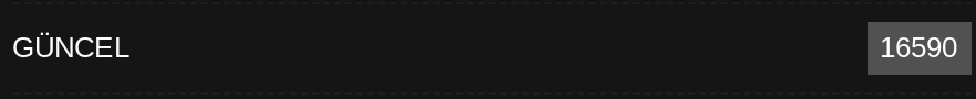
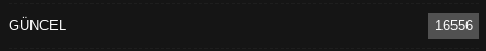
- 16590
+ 16556
